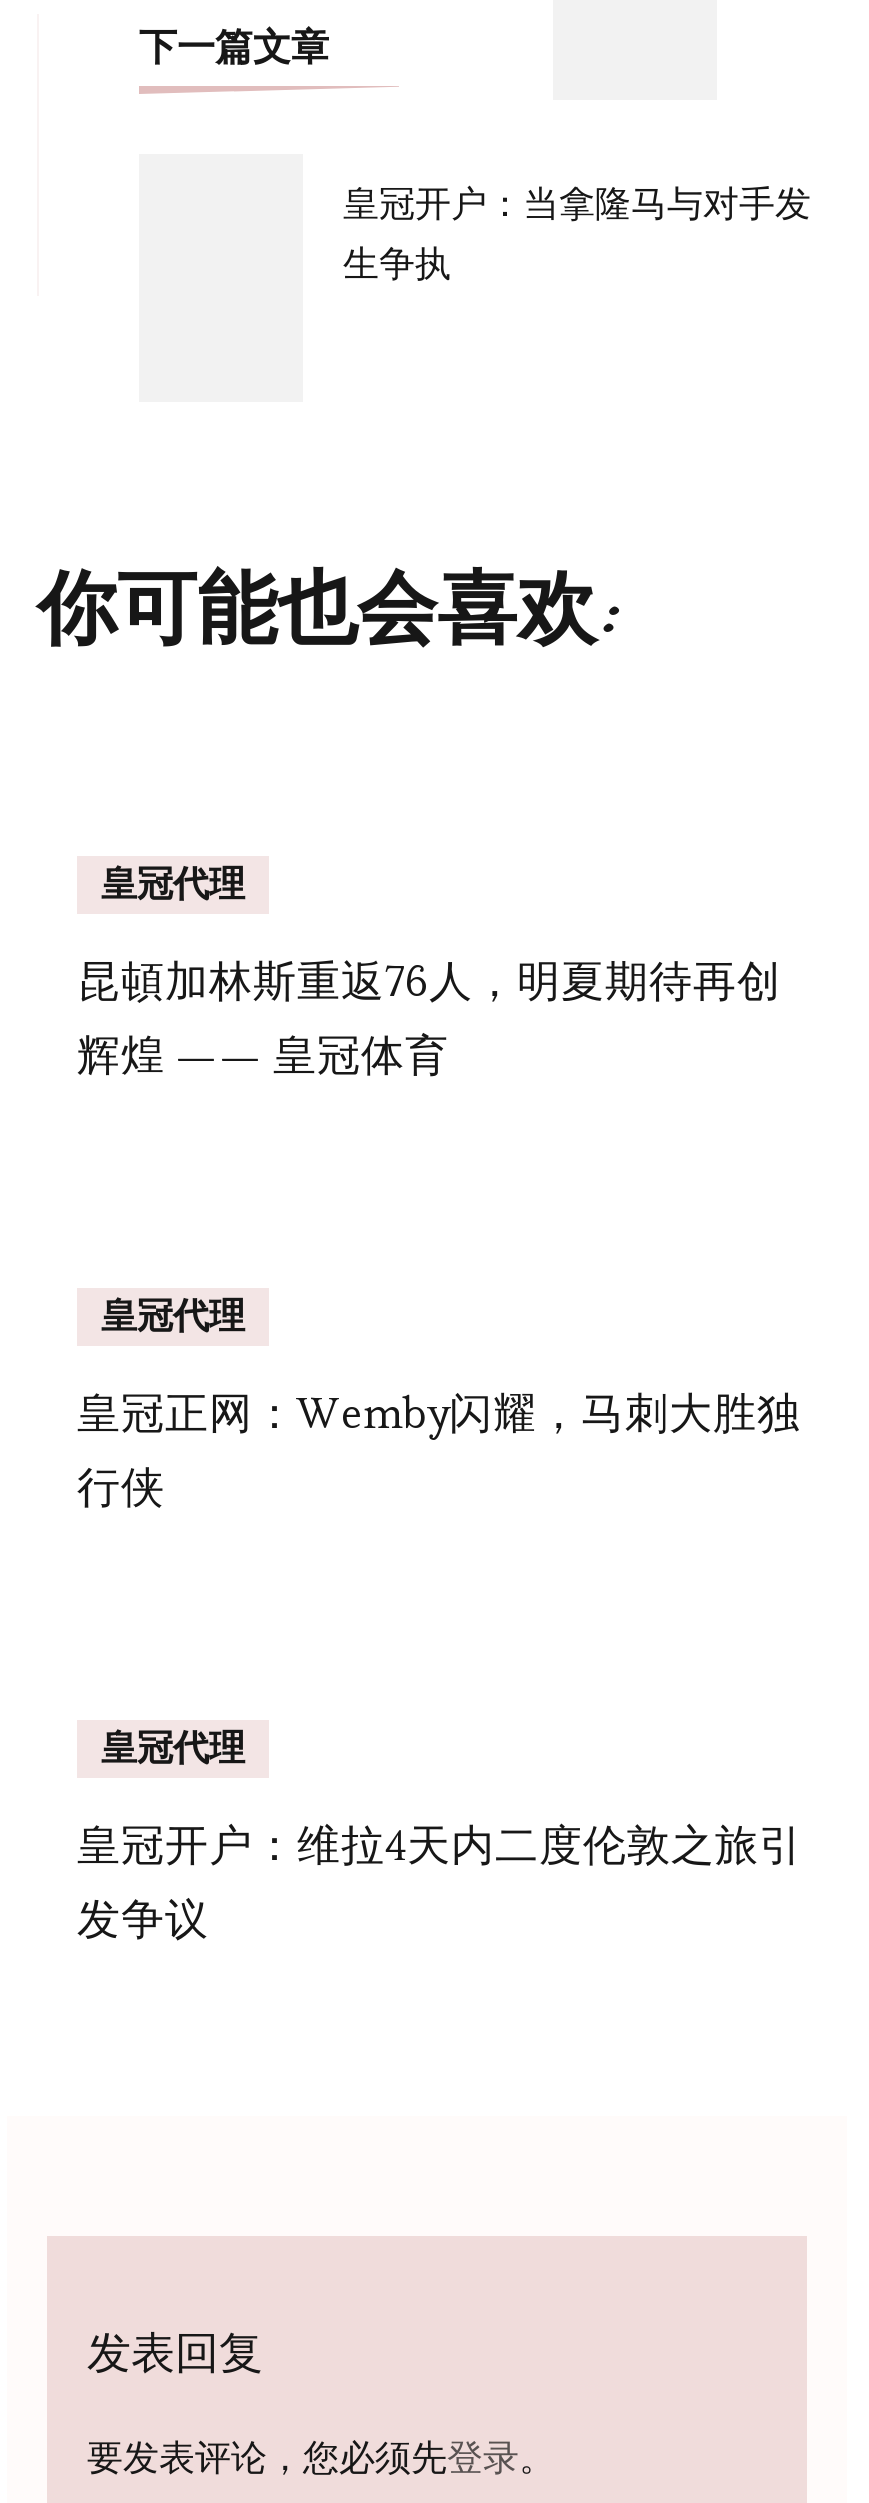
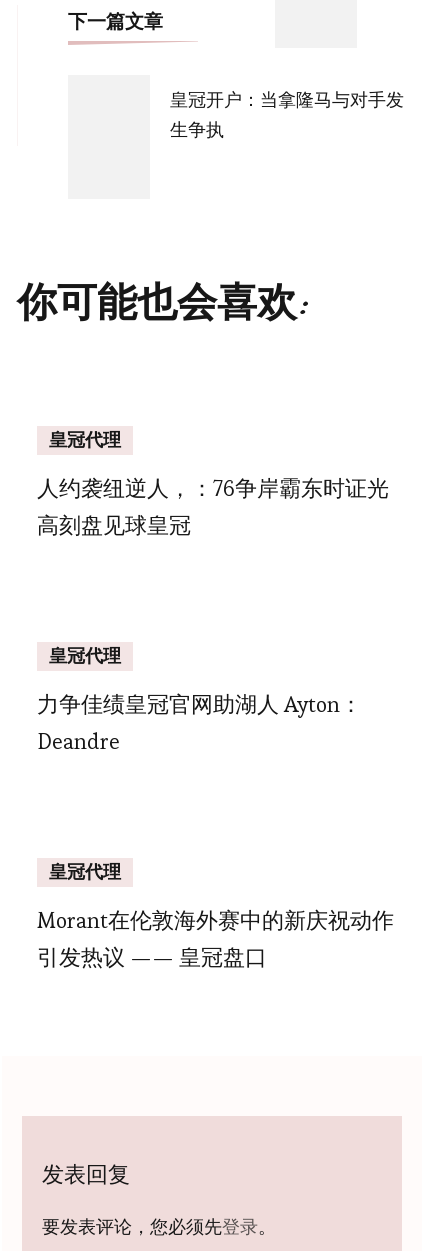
- 昆頓加林斯重返76人，明夏期待再创
- 辉煌 —— 皇冠体育
+ 人约袭纽逆人，：76争岸霸东时证光
+ 高刻盘见球皇冠

- 皇冠正网：Wemby闪耀，马刺大胜独
- 行侠
+ 力争佳绩皇冠官网助湖人 Ayton：
+ Deandre

- 皇冠开户：维拉4天内二度伦敦之旅引
- 发争议
+ Morant在伦敦海外赛中的新庆祝动作
+ 引发热议 —— 皇冠盘口
